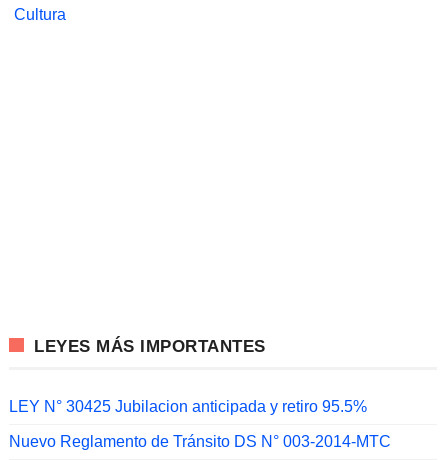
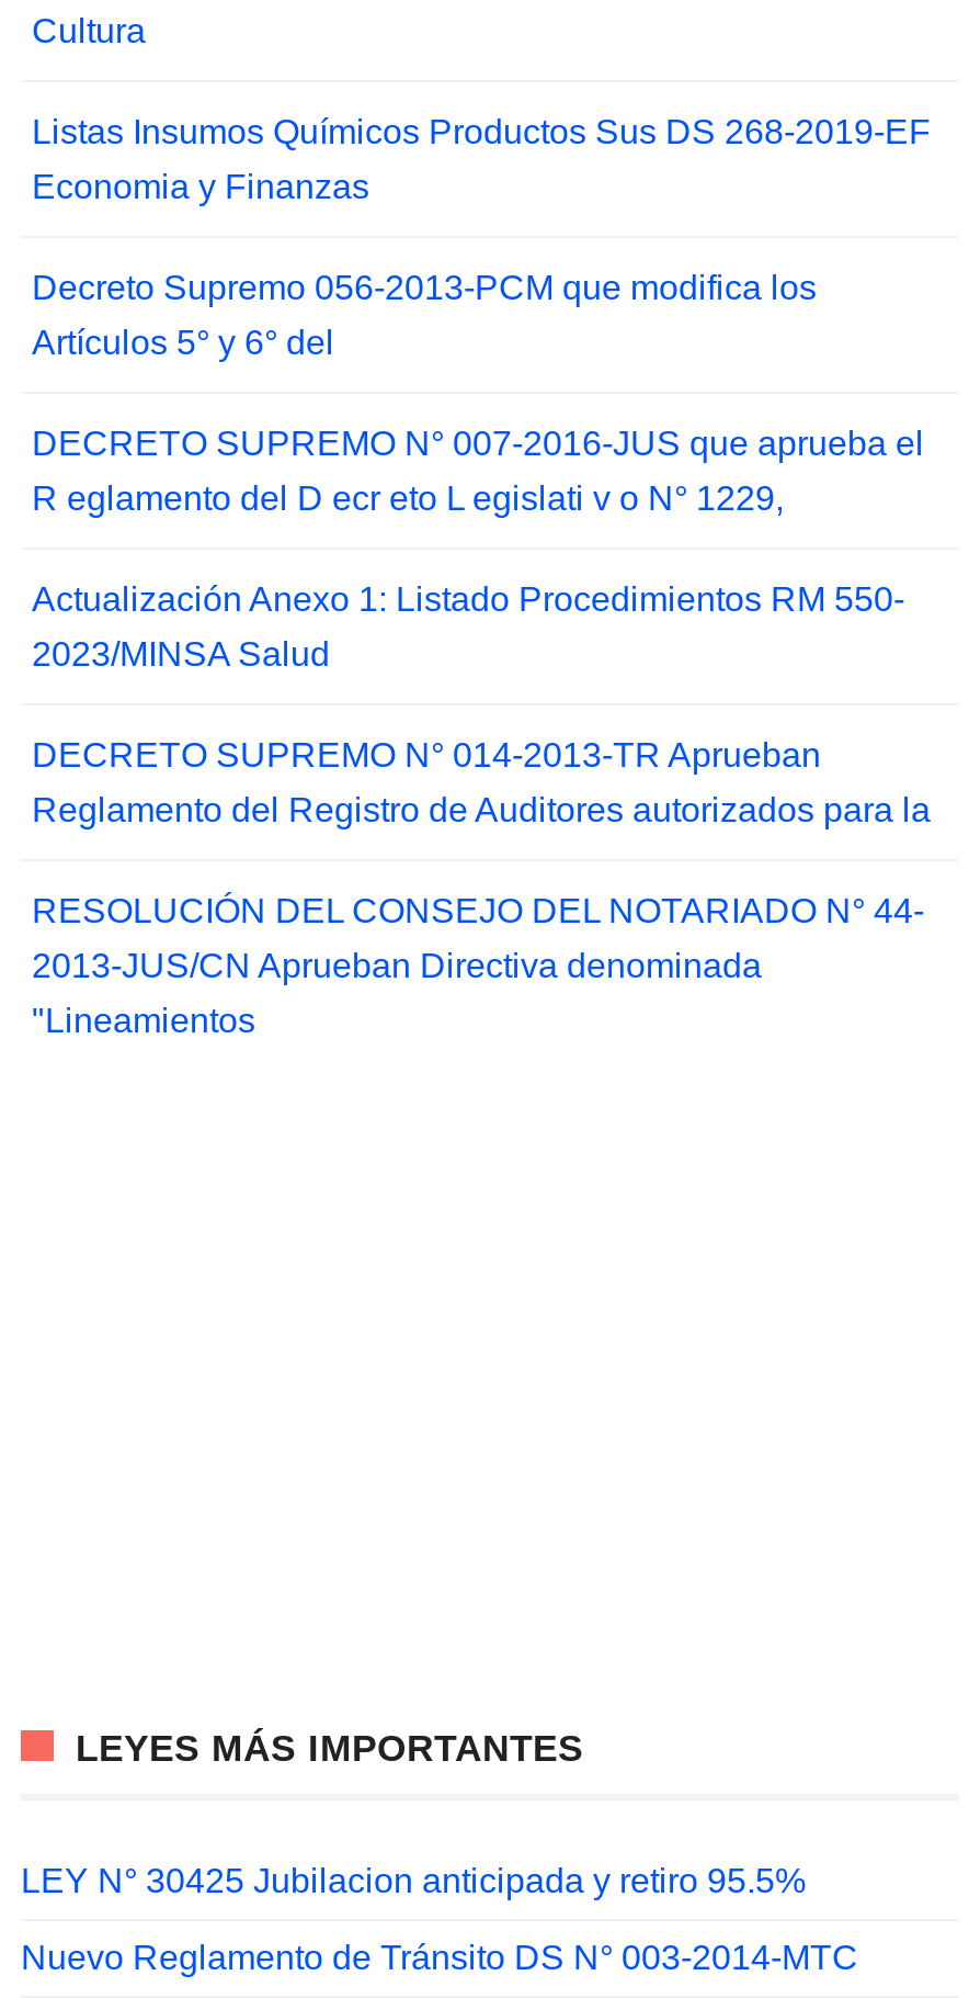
+ Listas Insumos Químicos Productos Sus DS 268-2019-EF
+ Economia y Finanzas
+ Decreto Supremo 056-2013-PCM que modifica los
+ Artículos 5° y 6° del
+ DECRETO SUPREMO N° 007-2016-JUS que aprueba el
+ R eglamento del D ecr eto L egislati v o N° 1229,
+ Actualización Anexo 1: Listado Procedimientos RM 550-
+ 2023/MINSA Salud
+ DECRETO SUPREMO N° 014-2013-TR Aprueban
+ Reglamento del Registro de Auditores autorizados para la
+ RESOLUCIÓN DEL CONSEJO DEL NOTARIADO N° 44-
+ 2013-JUS/CN Aprueban Directiva denominada
+ "Lineamientos
